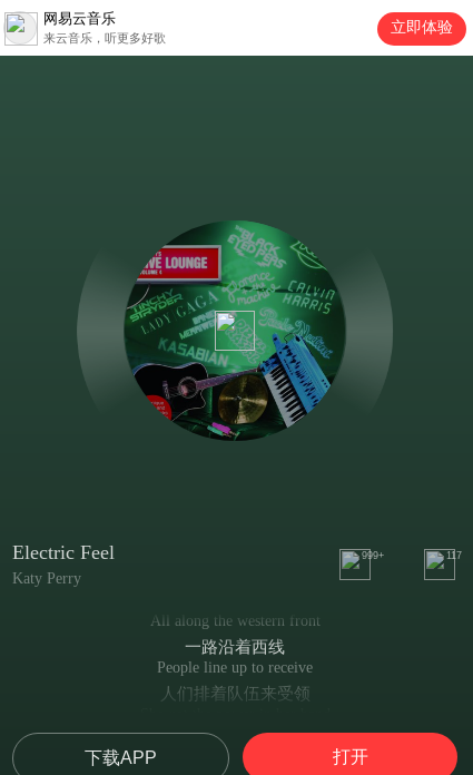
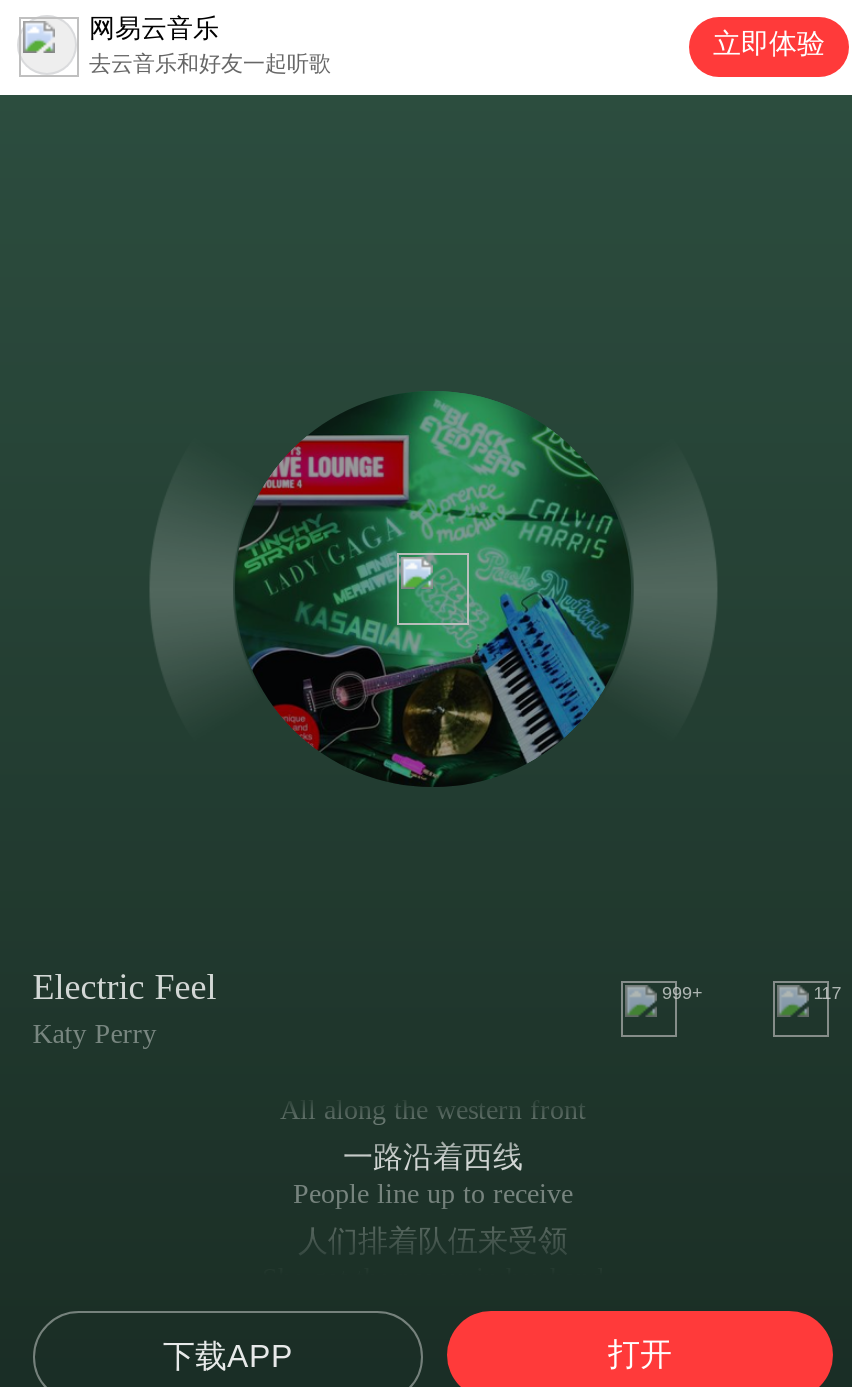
- 来云音乐，听更多好歌
+ 去云音乐和好友一起听歌
